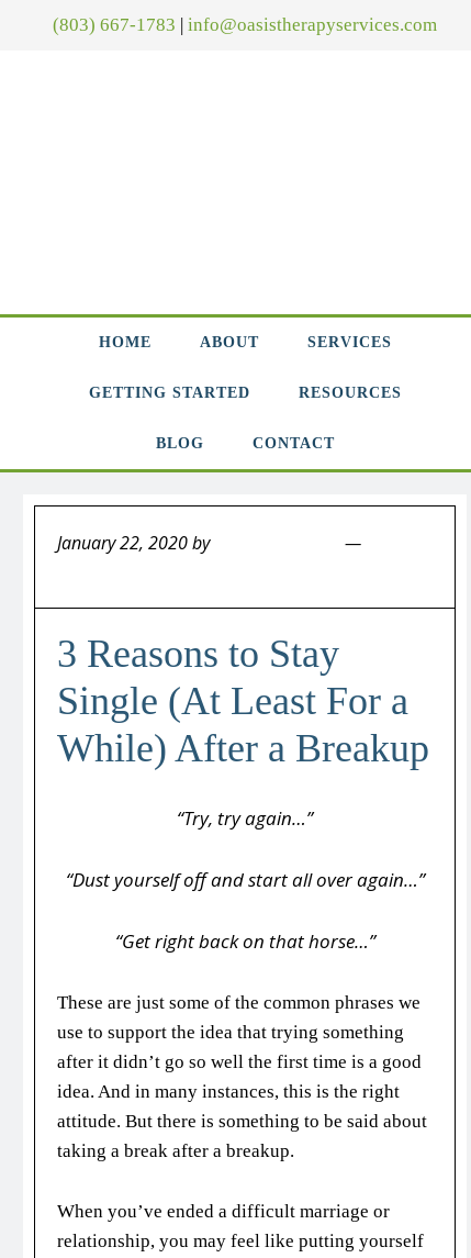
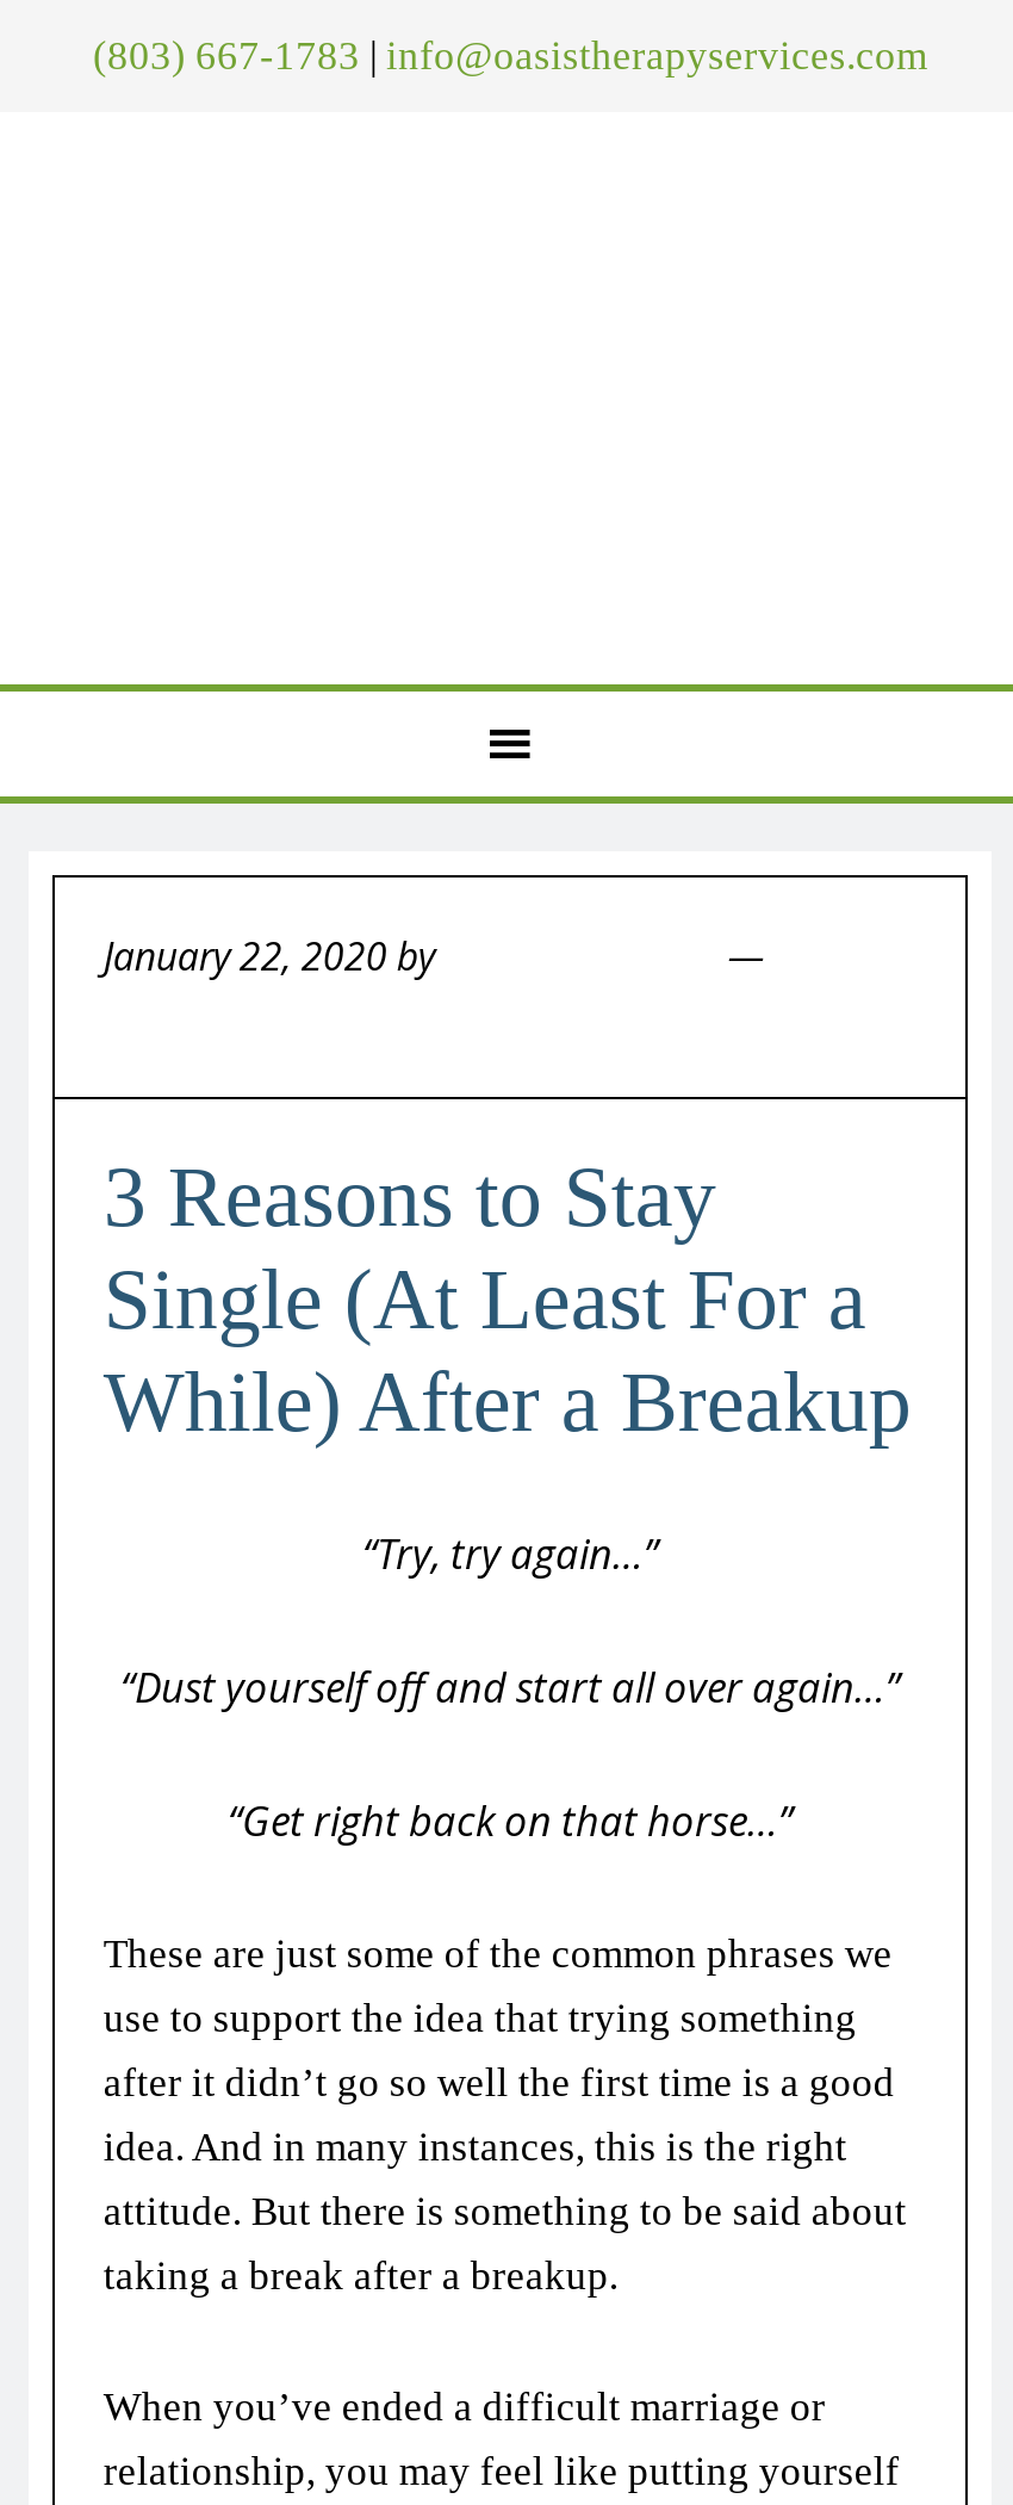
- HOME
- ABOUT
- SERVICES
- GETTING STARTED
- RESOURCES
- BLOG
- CONTACT
